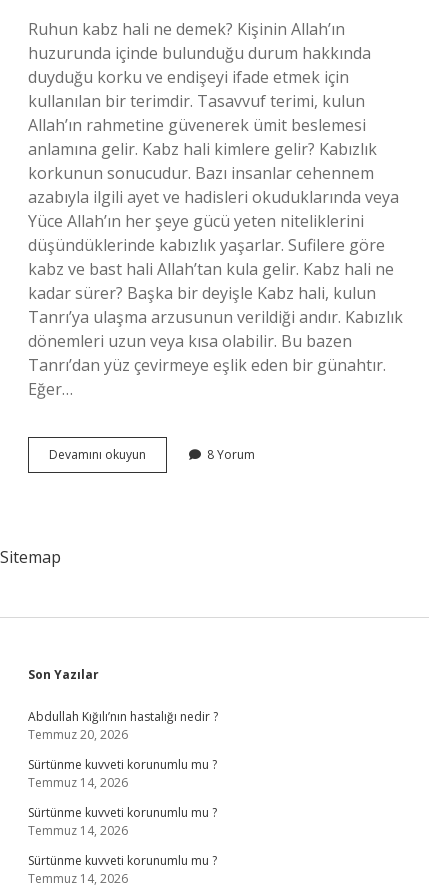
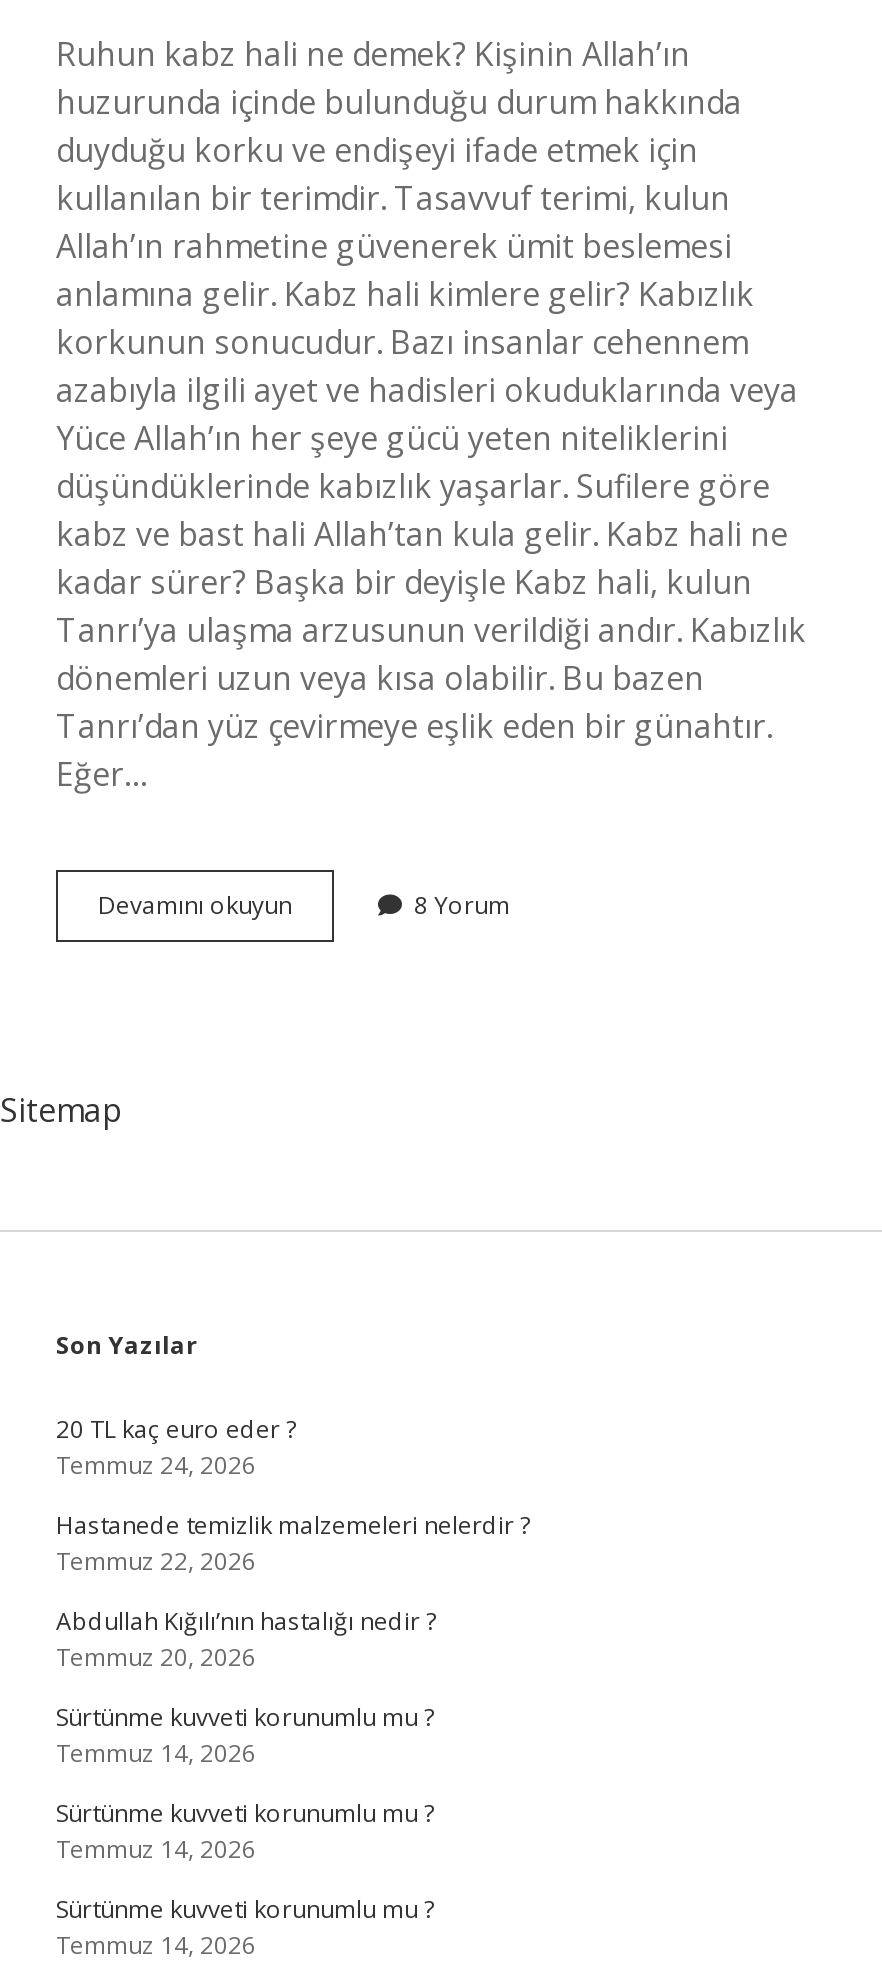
+ 20 TL kaç euro eder ?
+ Temmuz 24, 2026
+ Hastanede temizlik malzemeleri nelerdir ?
+ Temmuz 22, 2026
